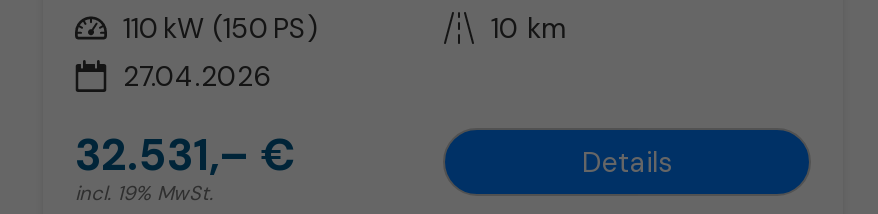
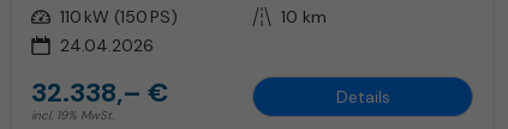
- 27.04.2026
+ 24.04.2026

- 32.531,– €
+ 32.338,– €
